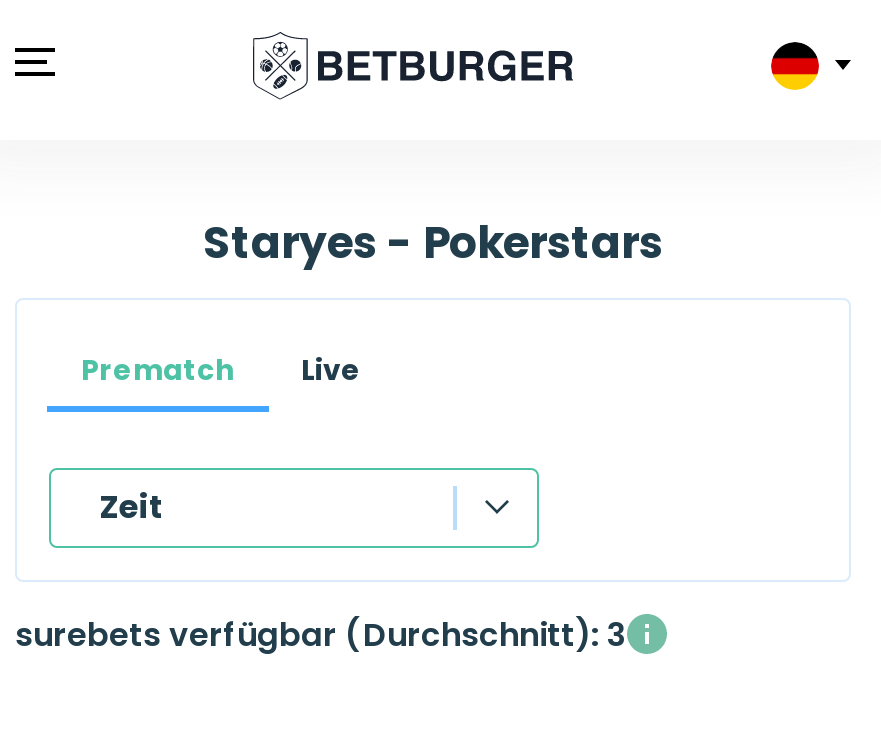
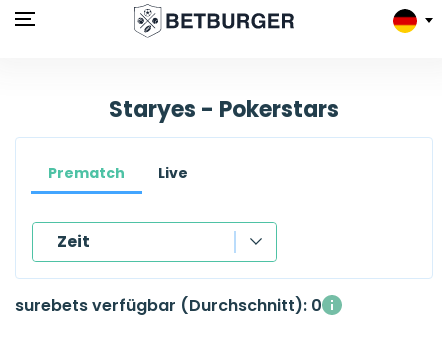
- surebets verfügbar (Durchschnitt): 3
+ surebets verfügbar (Durchschnitt): 0
